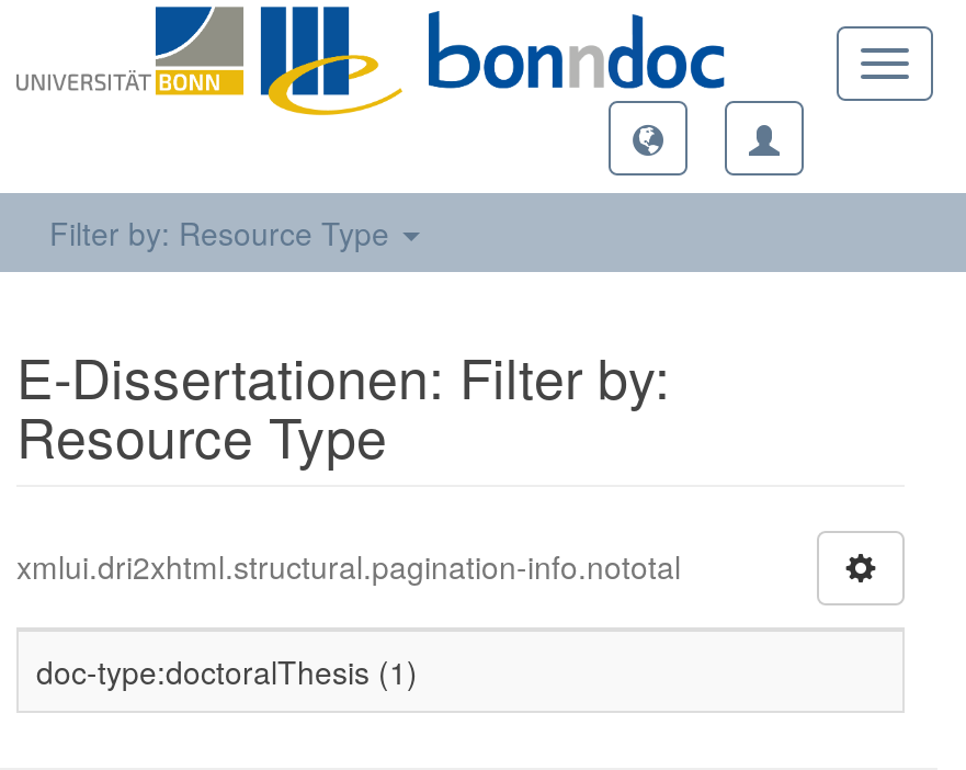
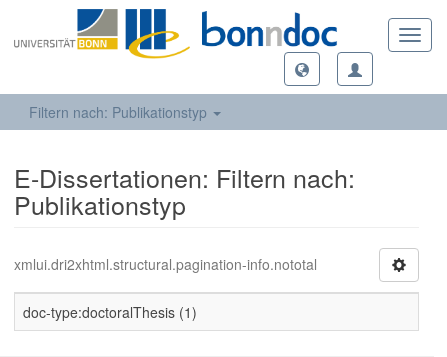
- Filter by: Resource Type
+ Filtern nach: Publikationstyp

- E-Dissertationen: Filter by:
- Resource Type
+ E-Dissertationen: Filtern nach:
+ Publikationstyp
